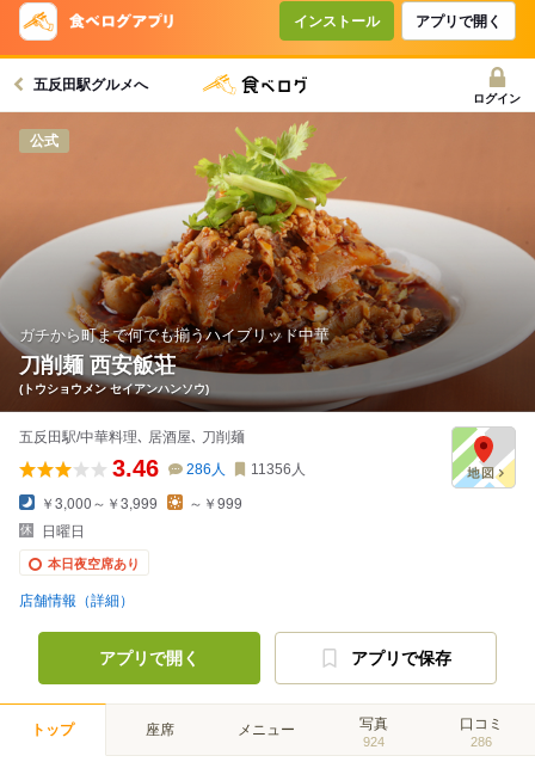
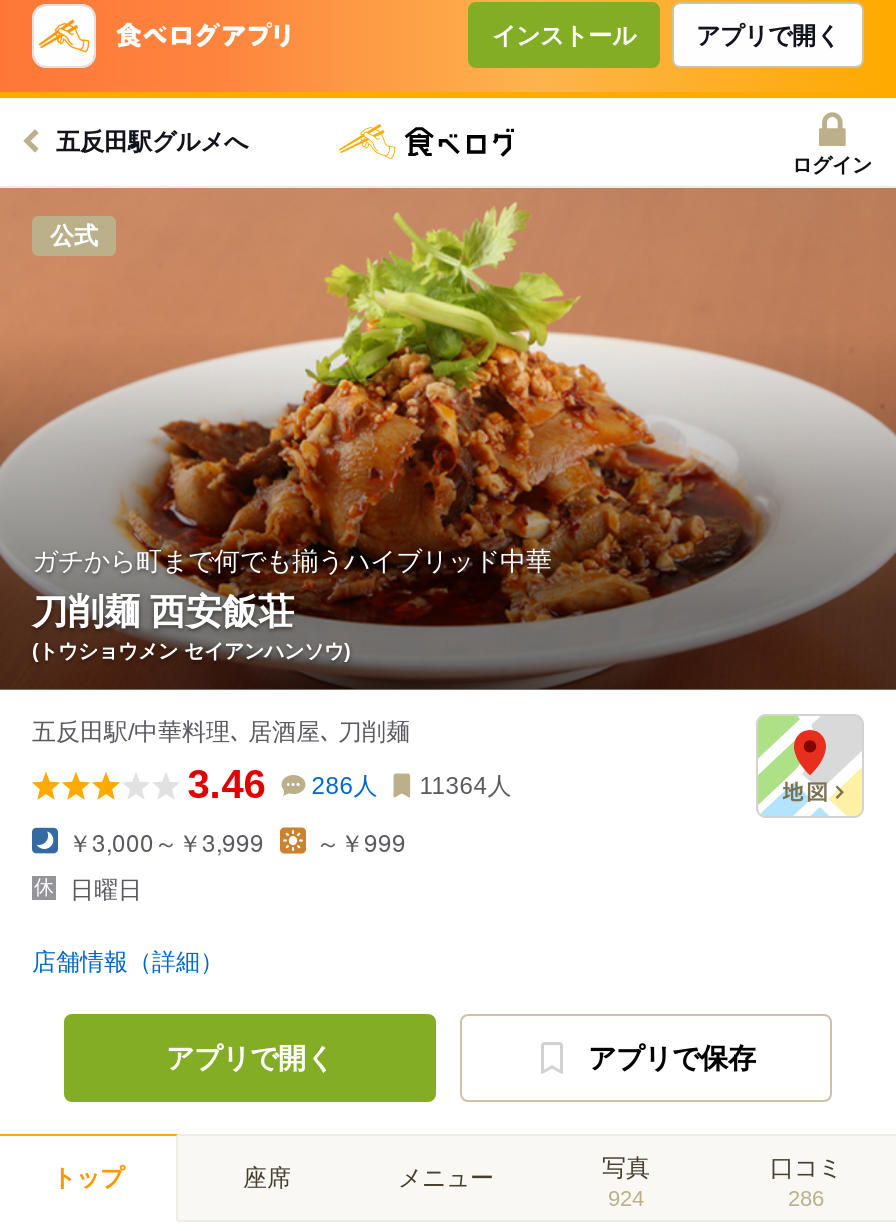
- 3.46 286人 11356人
+ 3.46 286人 11364人

- 本日夜空席あり
